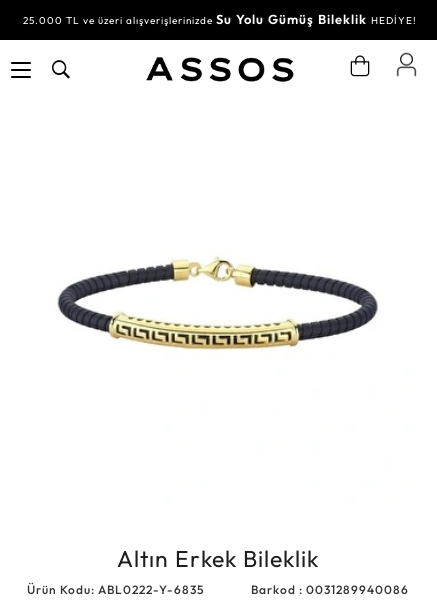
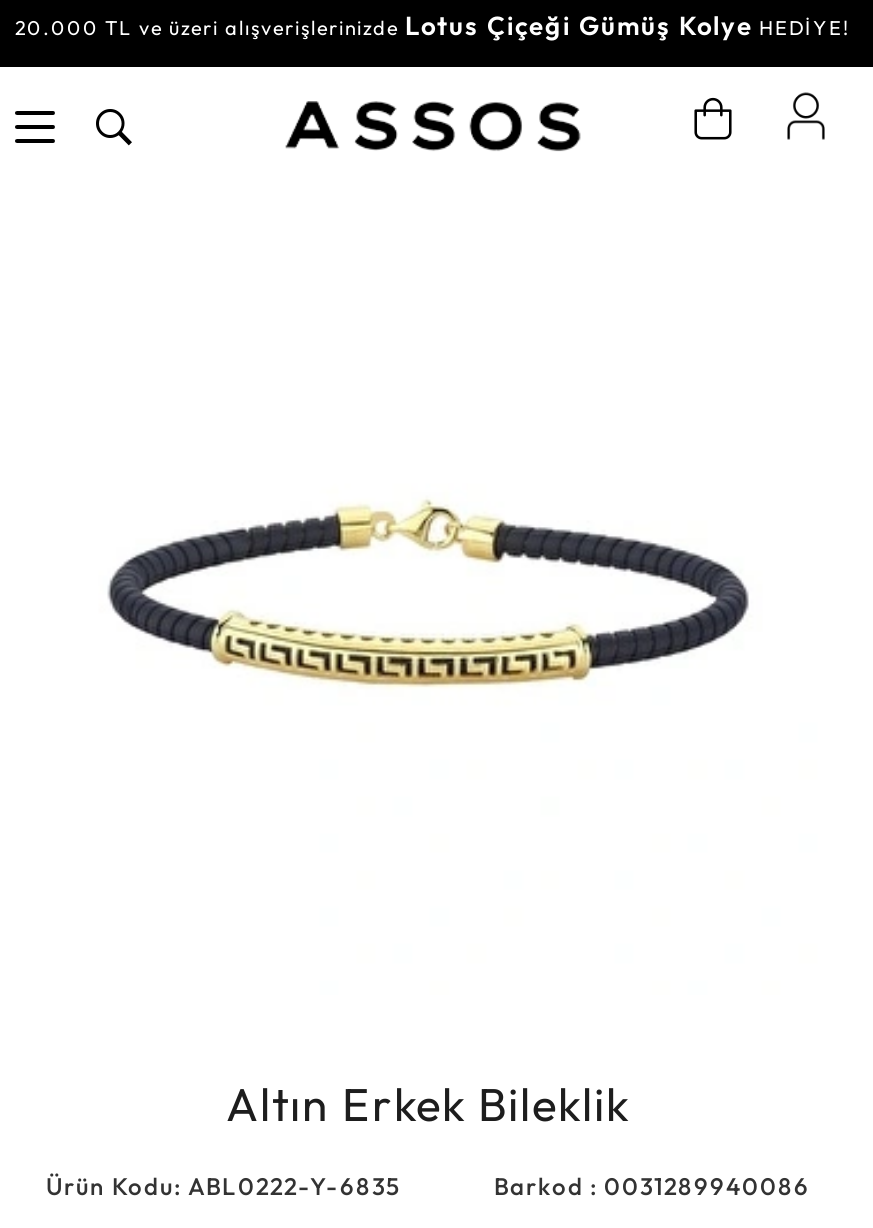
- 25.000 TL ve üzeri alışverişlerinizde Su Yolu Gümüş Bileklik HEDİYE!
+ 20.000 TL ve üzeri alışverişlerinizde Lotus Çiçeği Gümüş Kolye HEDİYE!
